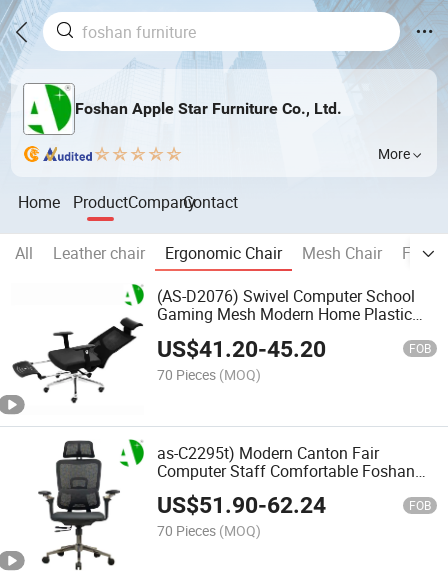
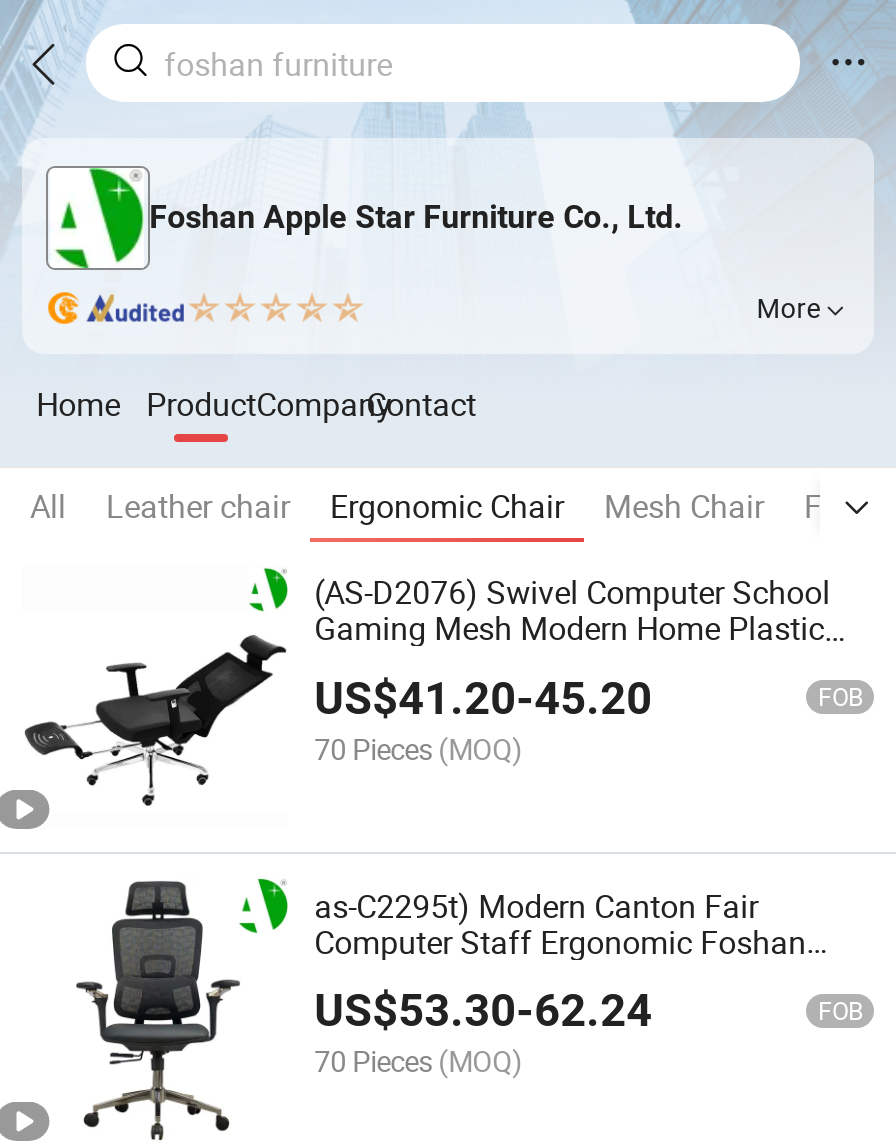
- Computer Staff Comfortable Foshan
+ Computer Staff Ergonomic Foshan

- US$51.90-62.24
+ US$53.30-62.24
